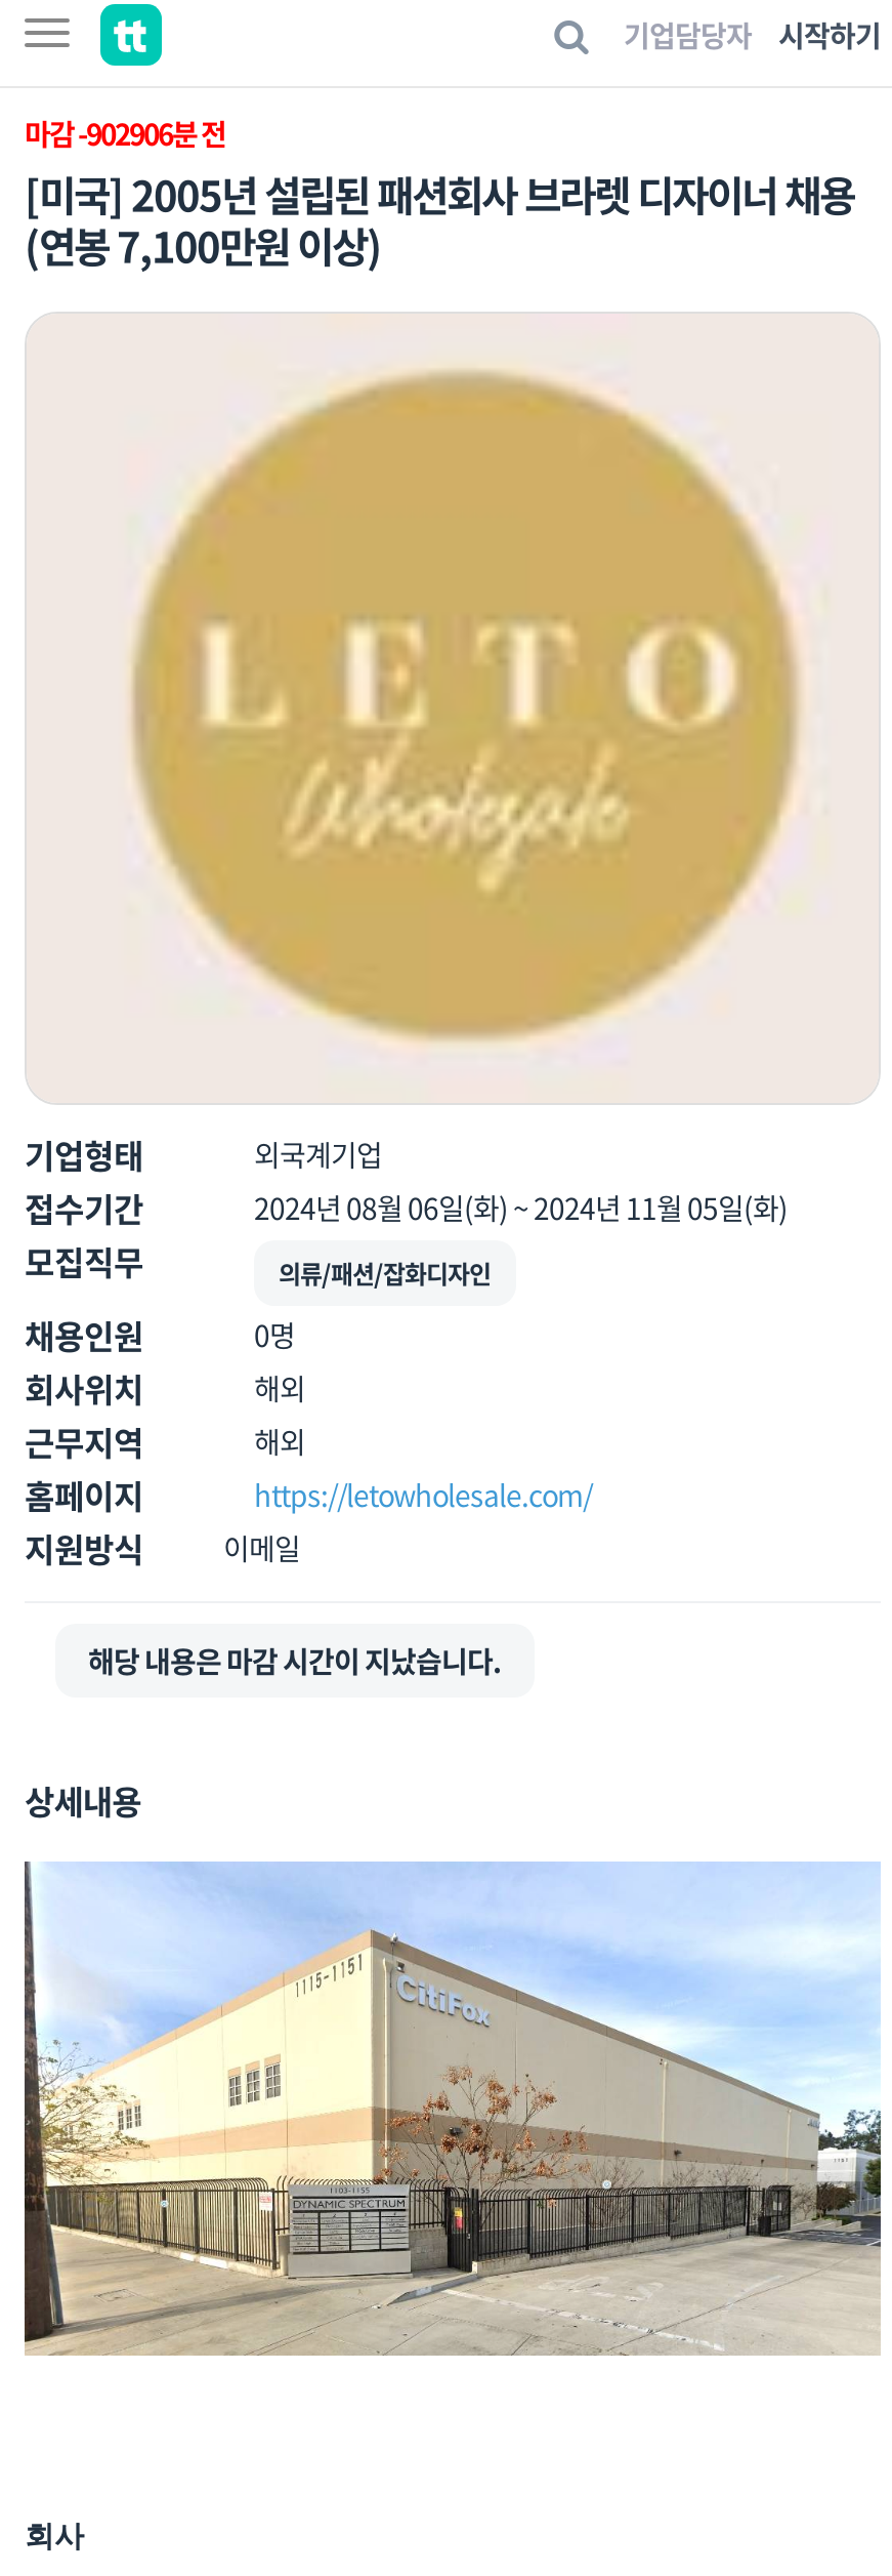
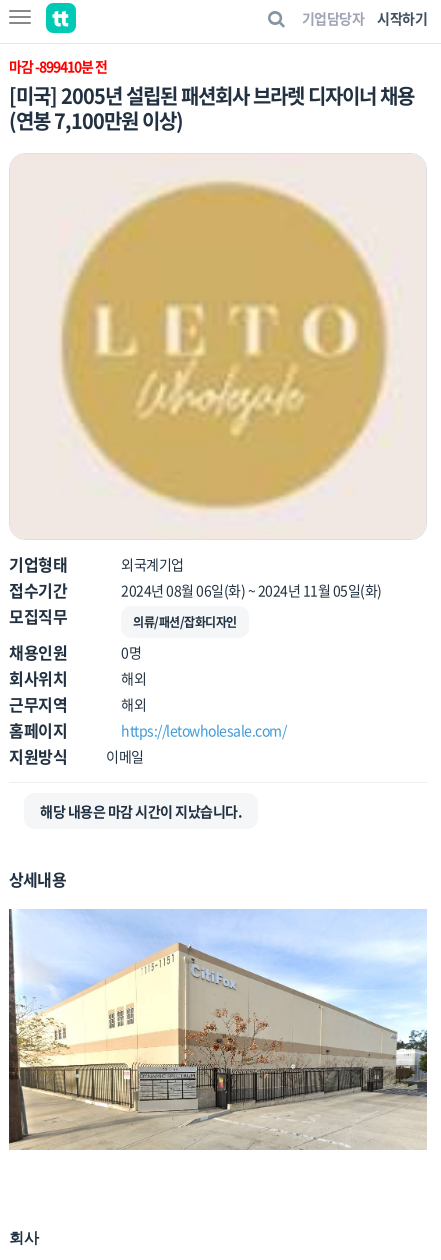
- 마감 -902906분 전
+ 마감 -899410분 전
